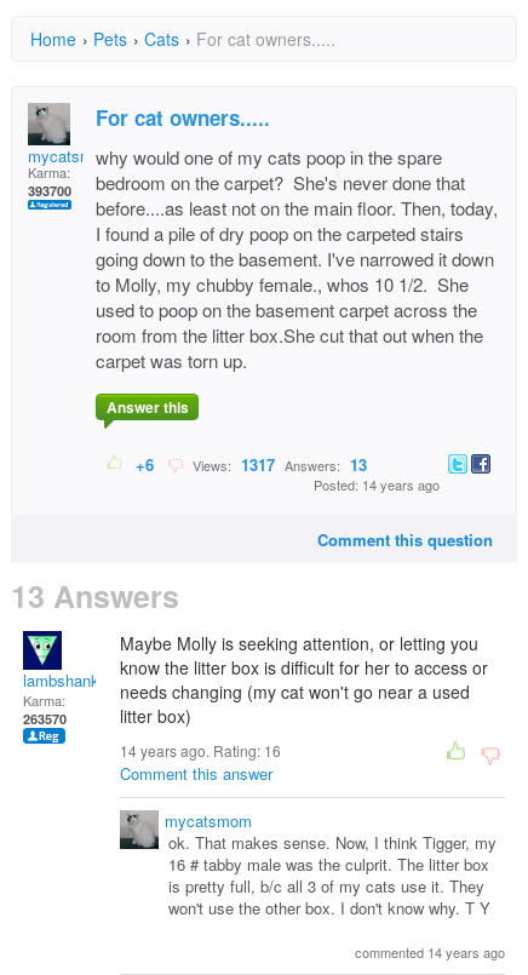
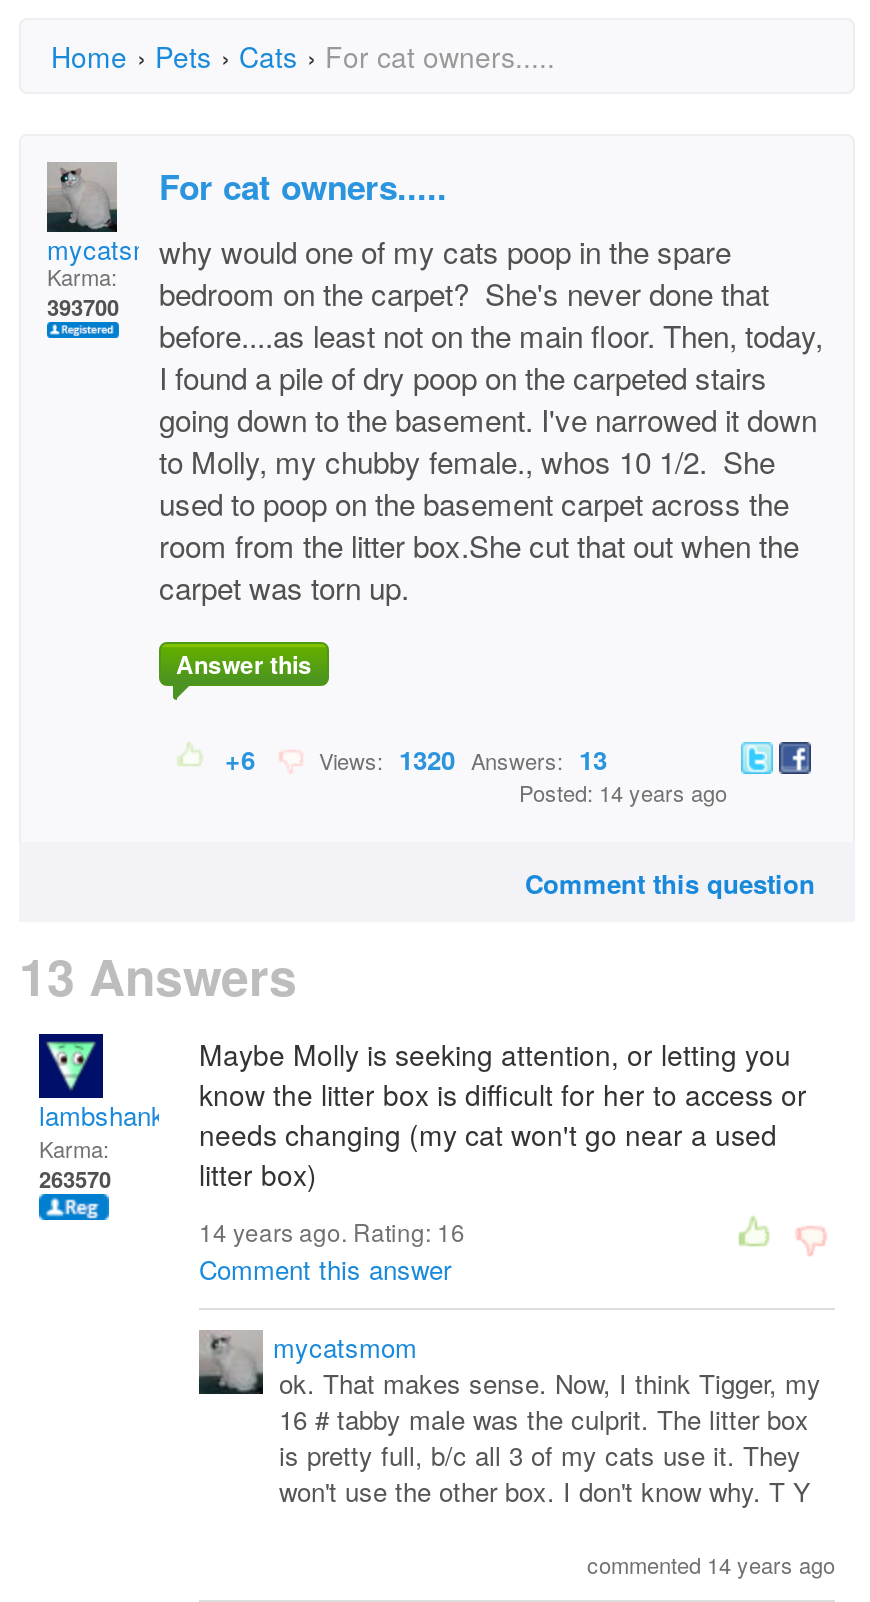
- Views: 1317 Answers: 13
+ Views: 1320 Answers: 13
